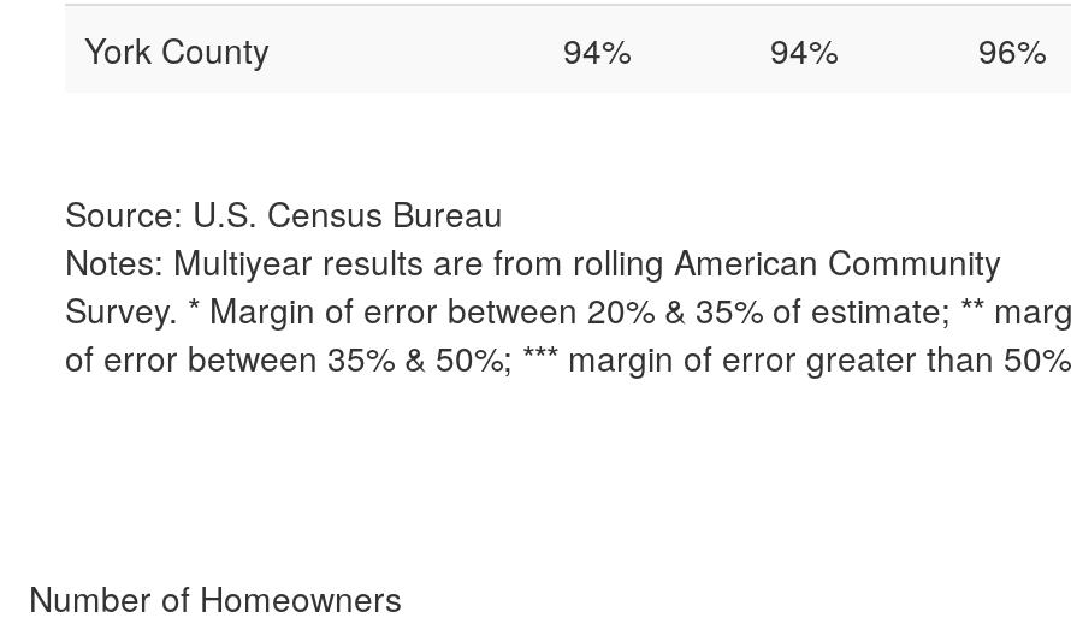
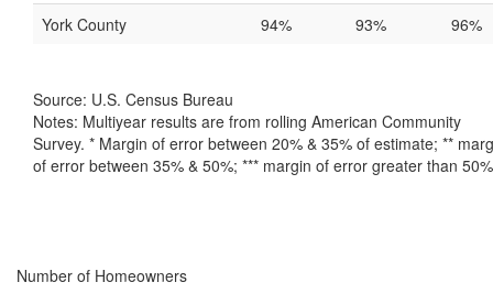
- 94%
+ 93%
